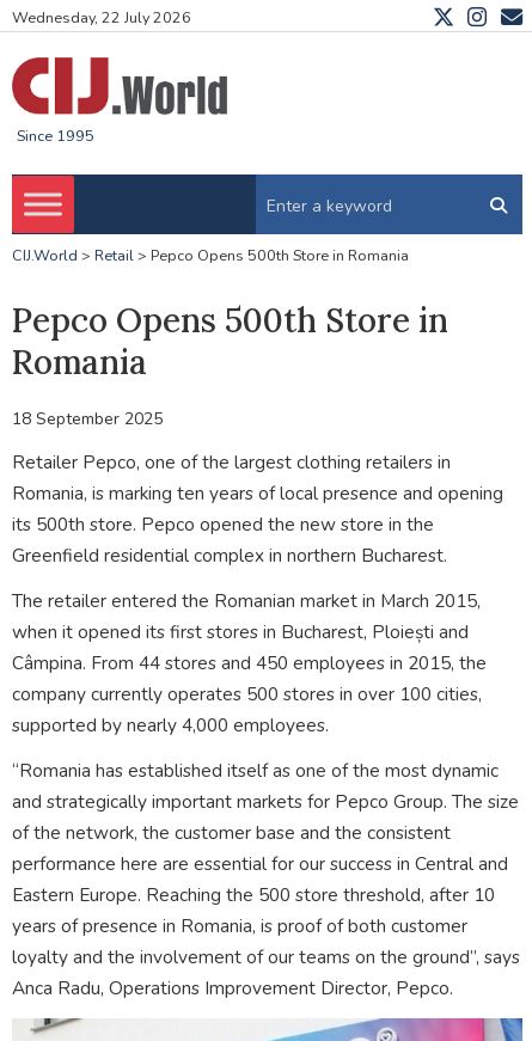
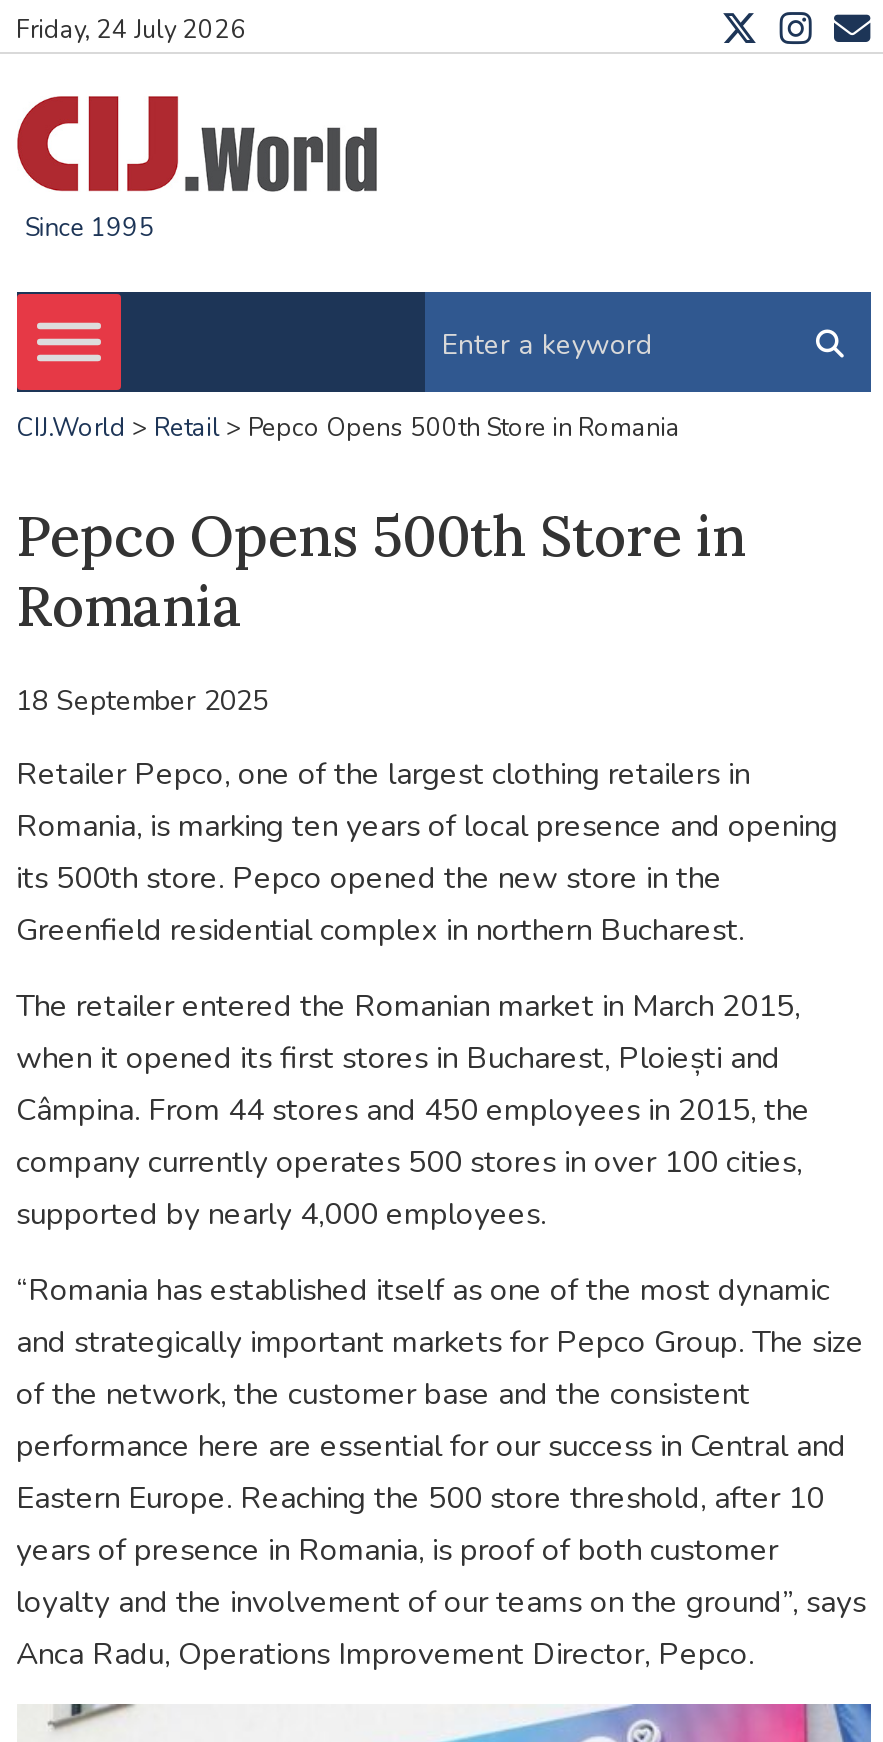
- Wednesday, 22 July 2026
+ Friday, 24 July 2026
